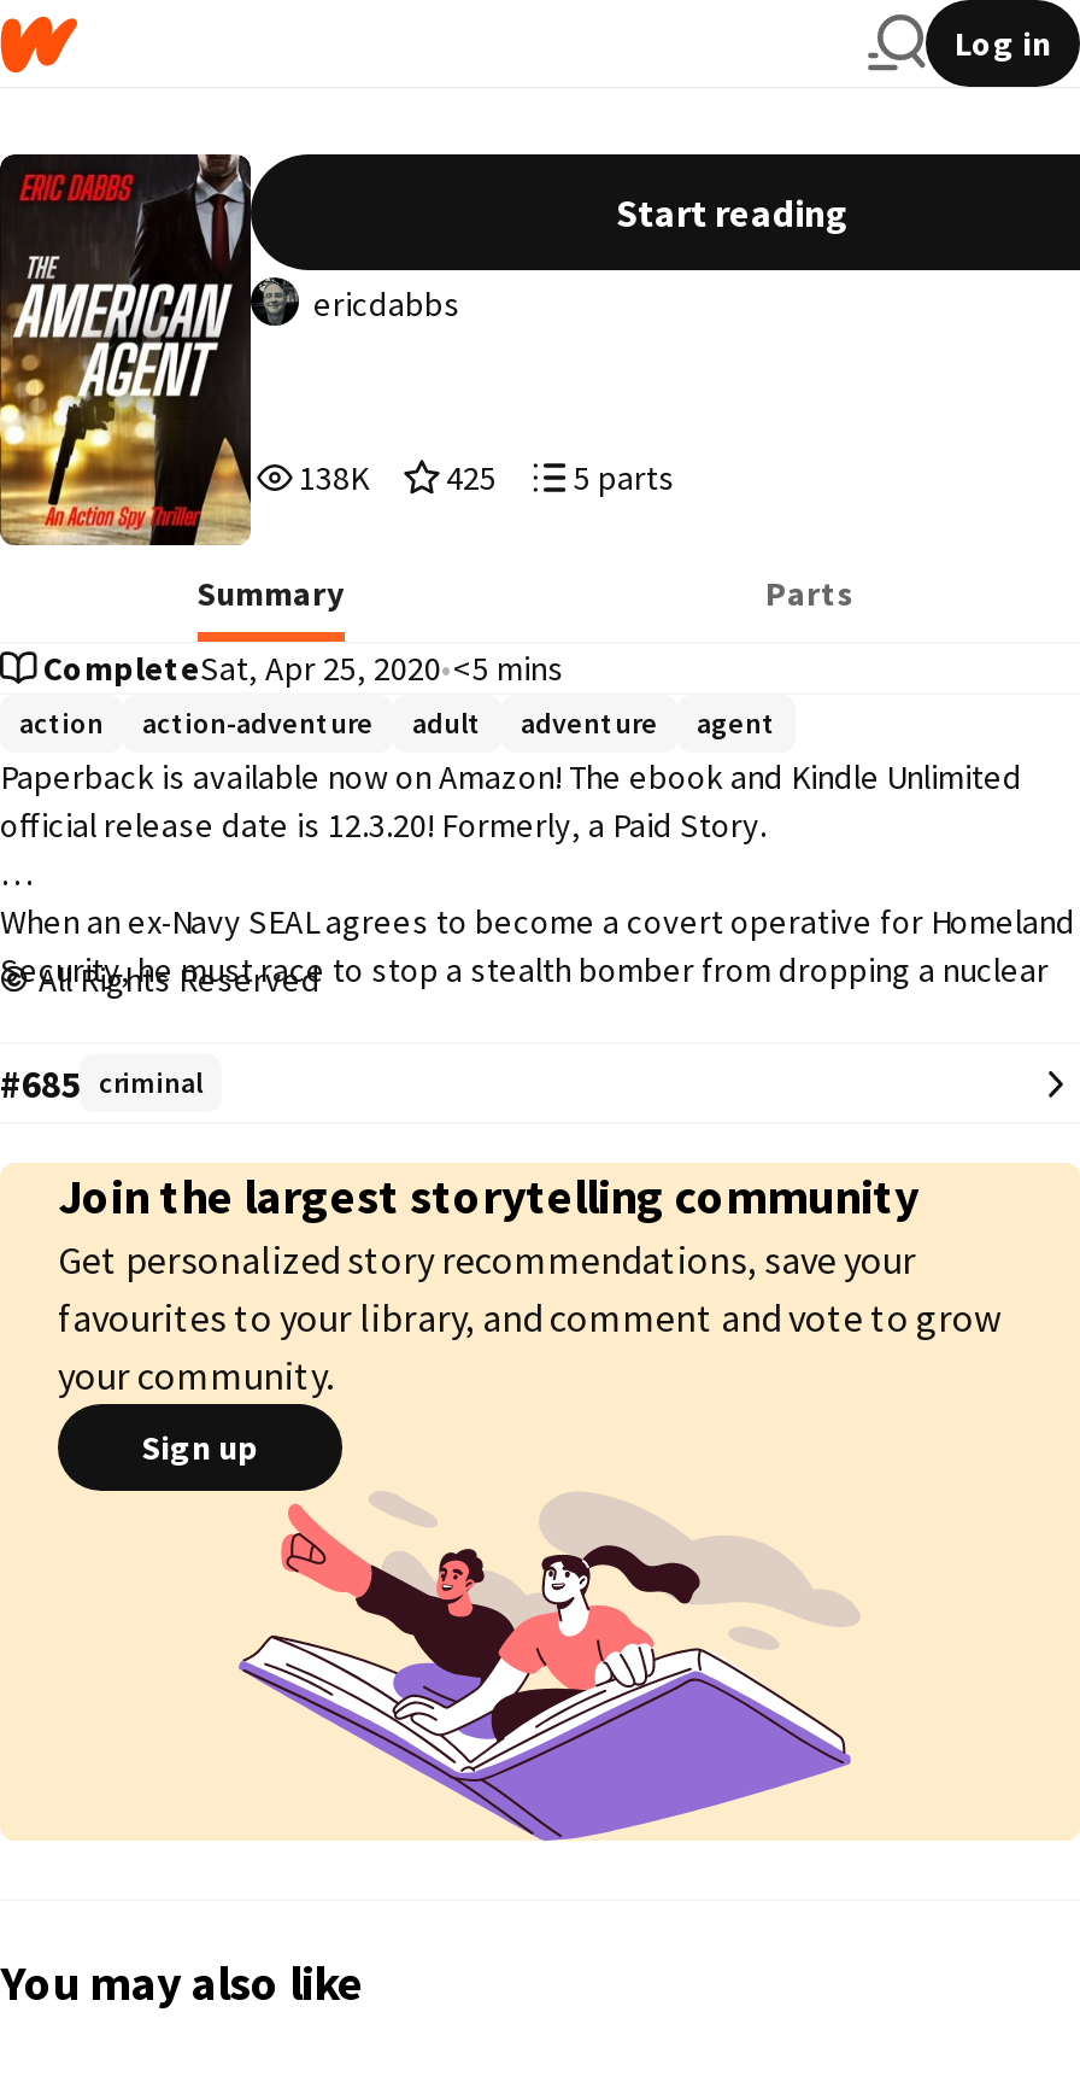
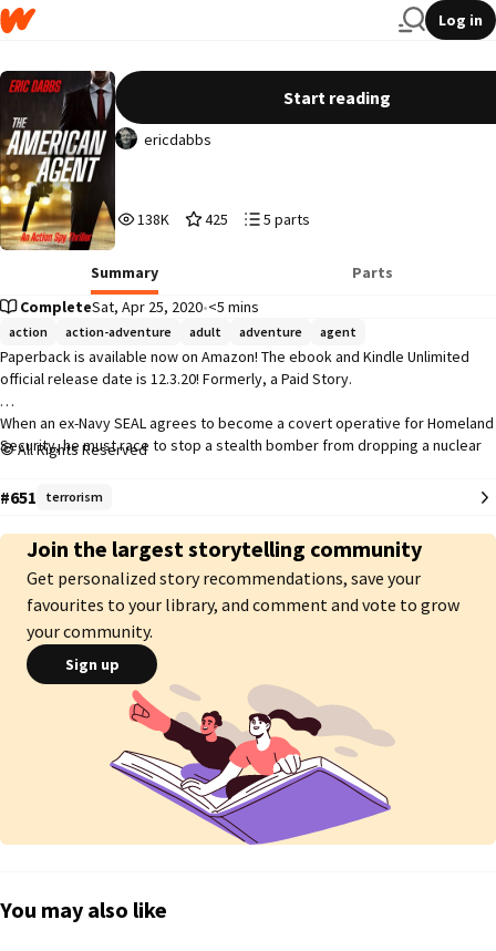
- #685 criminal
+ #651 terrorism
